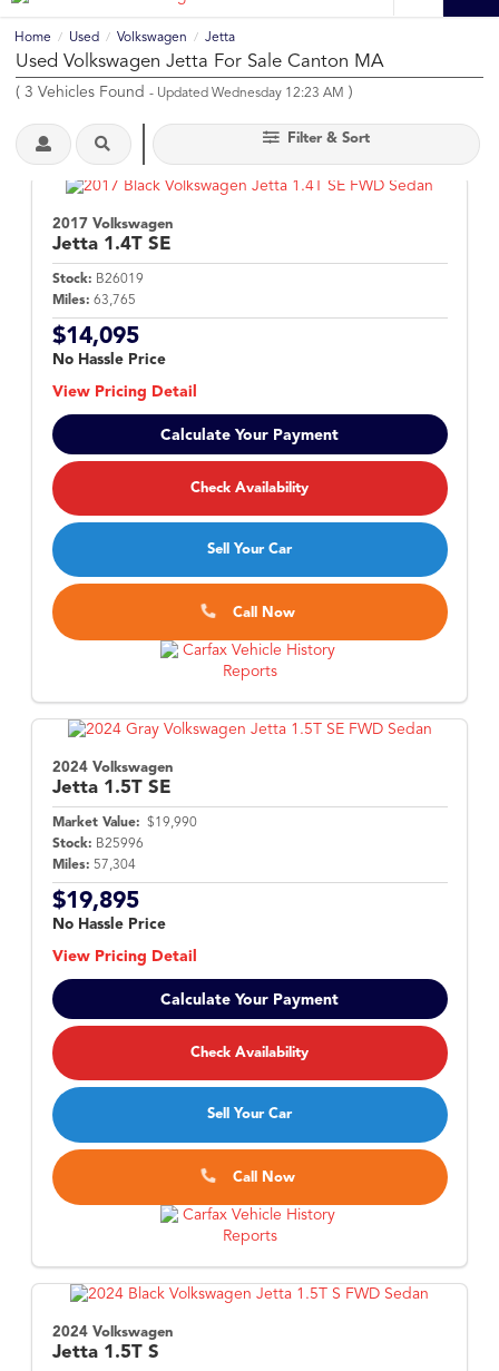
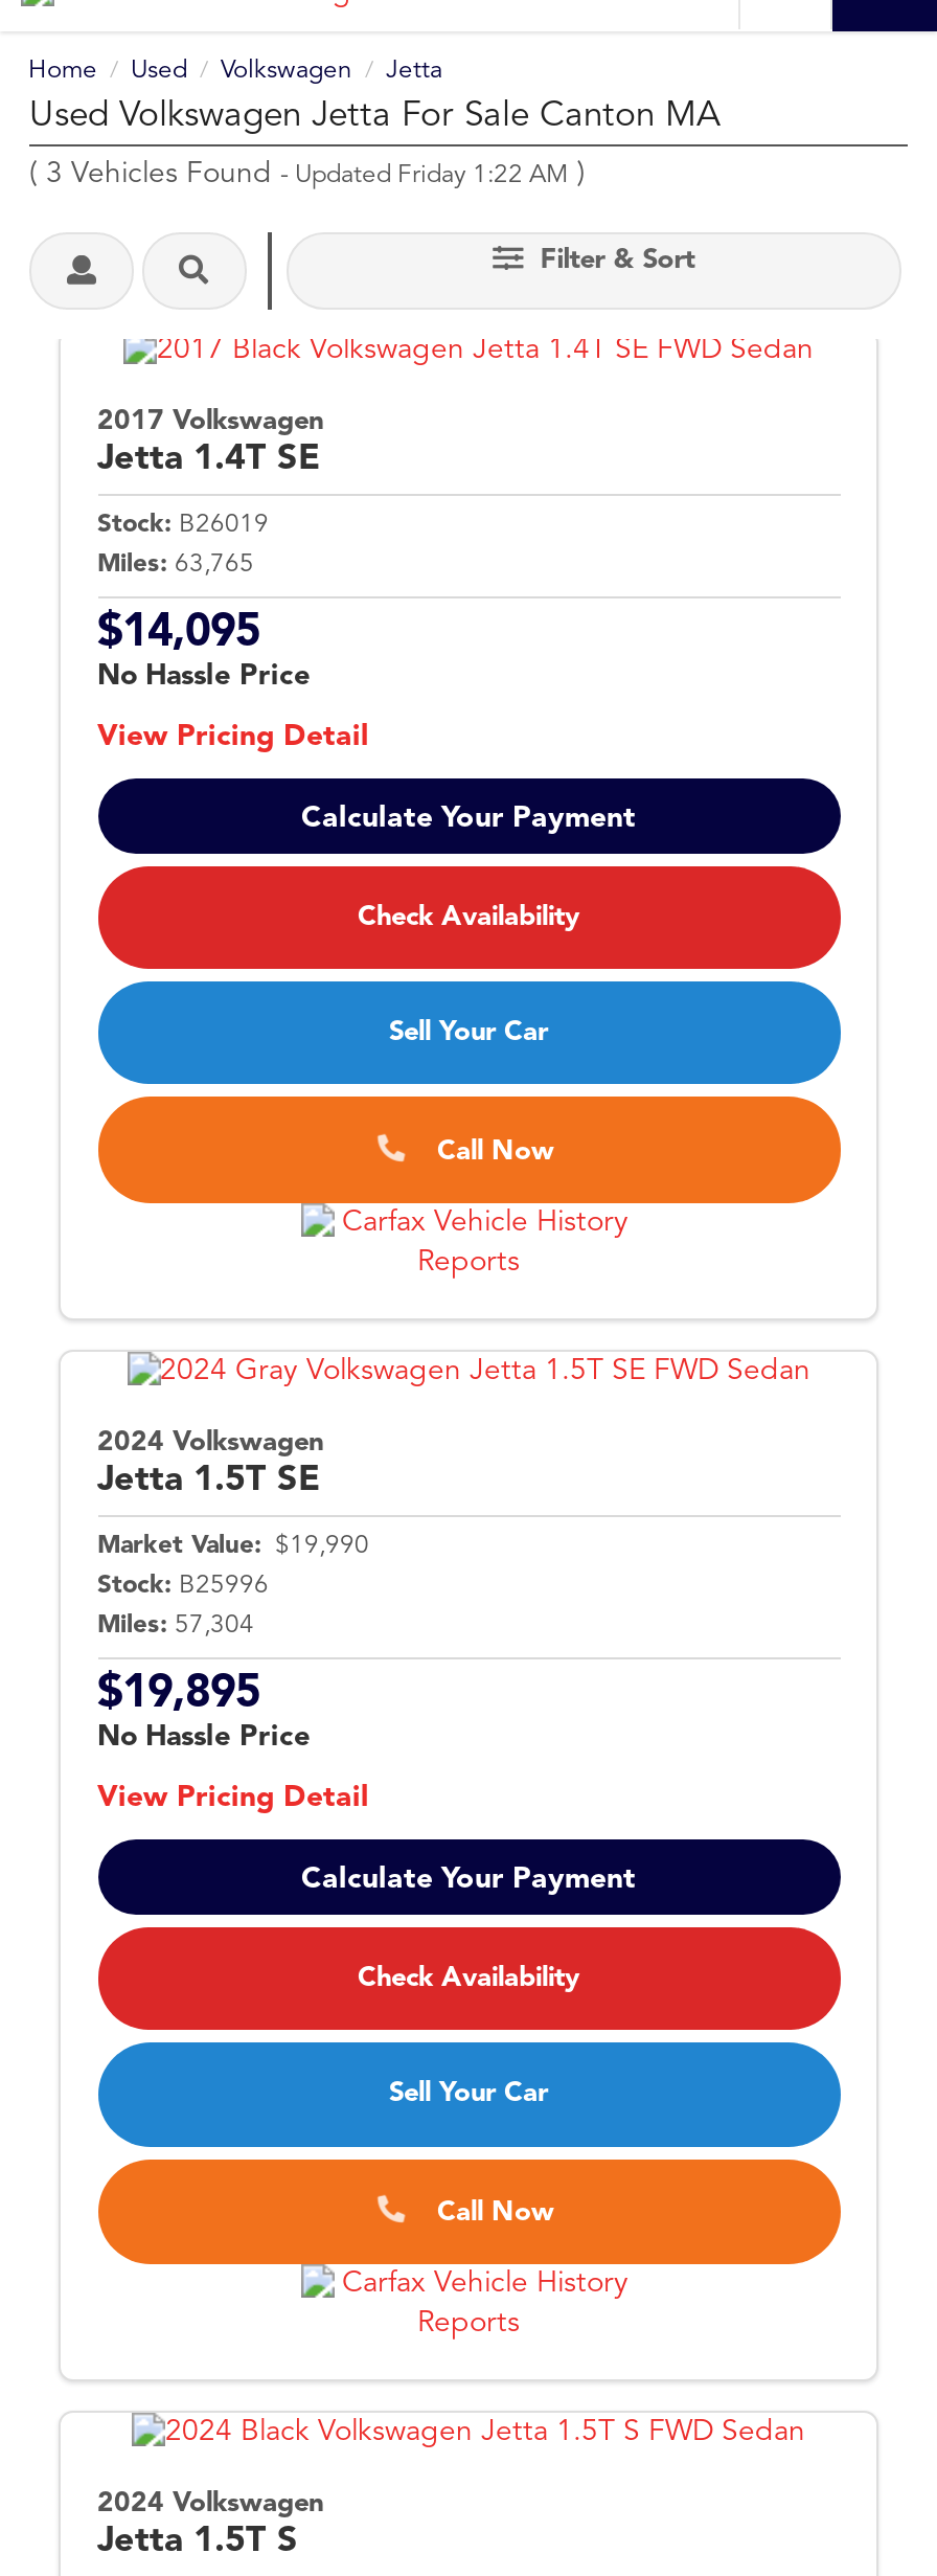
- (3 Vehicles Found - Updated Wednesday 12:23 AM)
+ (3 Vehicles Found - Updated Friday 1:22 AM)
